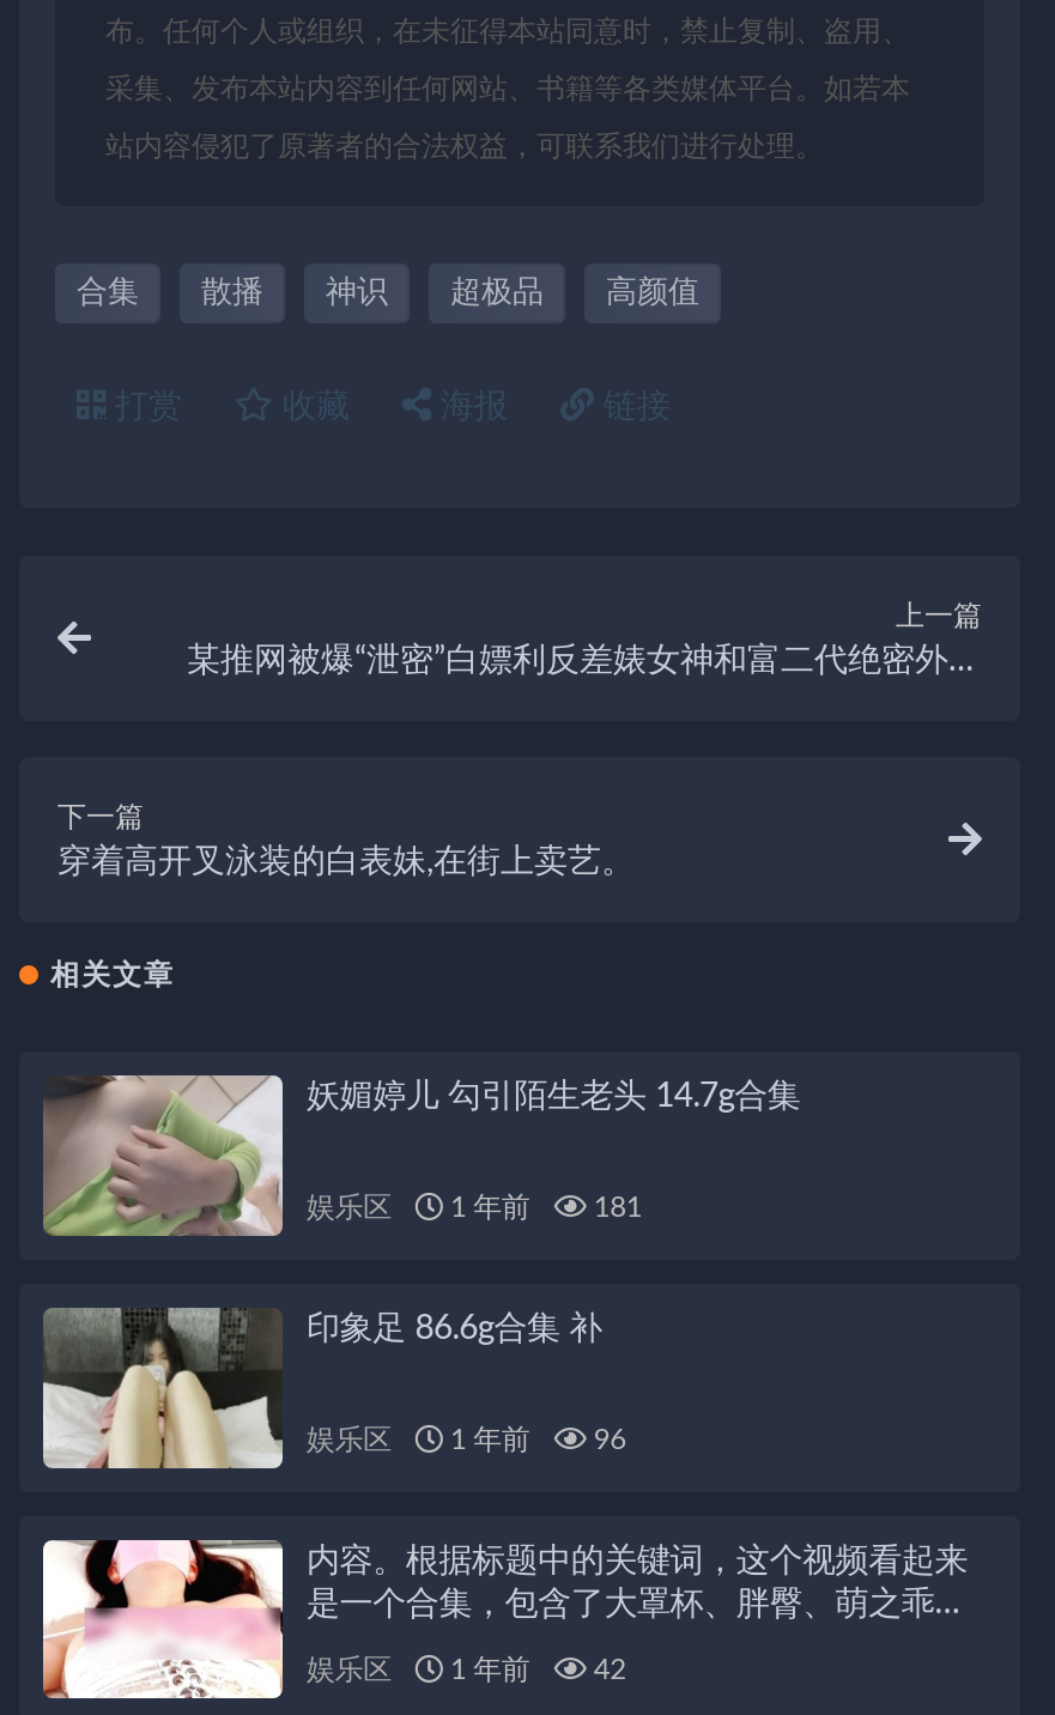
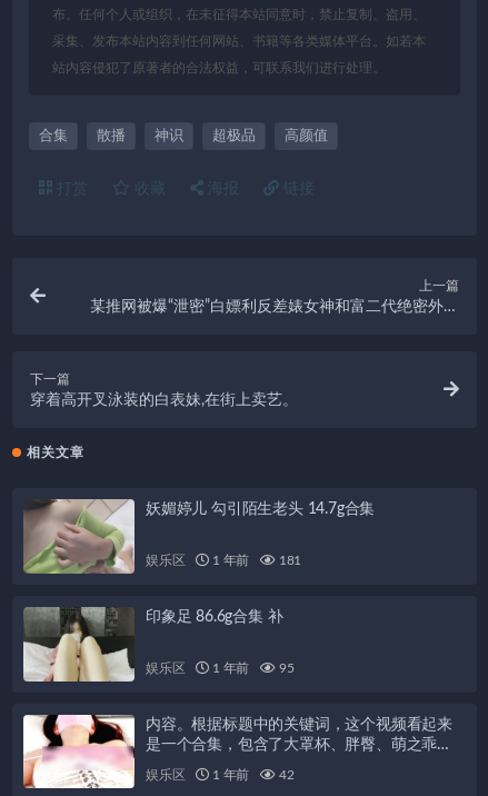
- 娱乐区 1 年前 96
+ 娱乐区 1 年前 95
